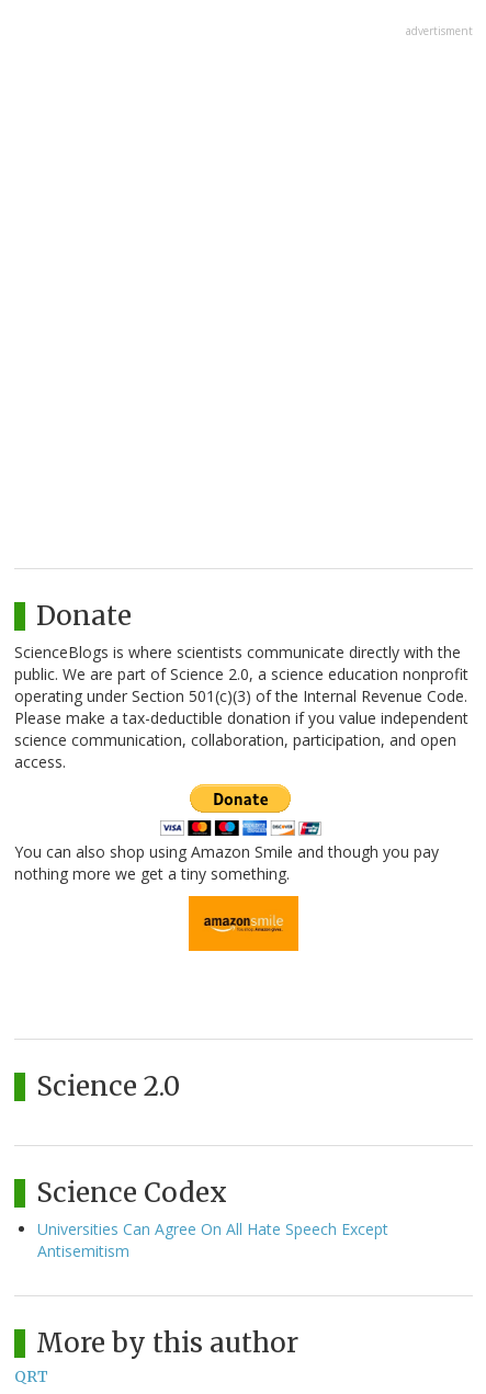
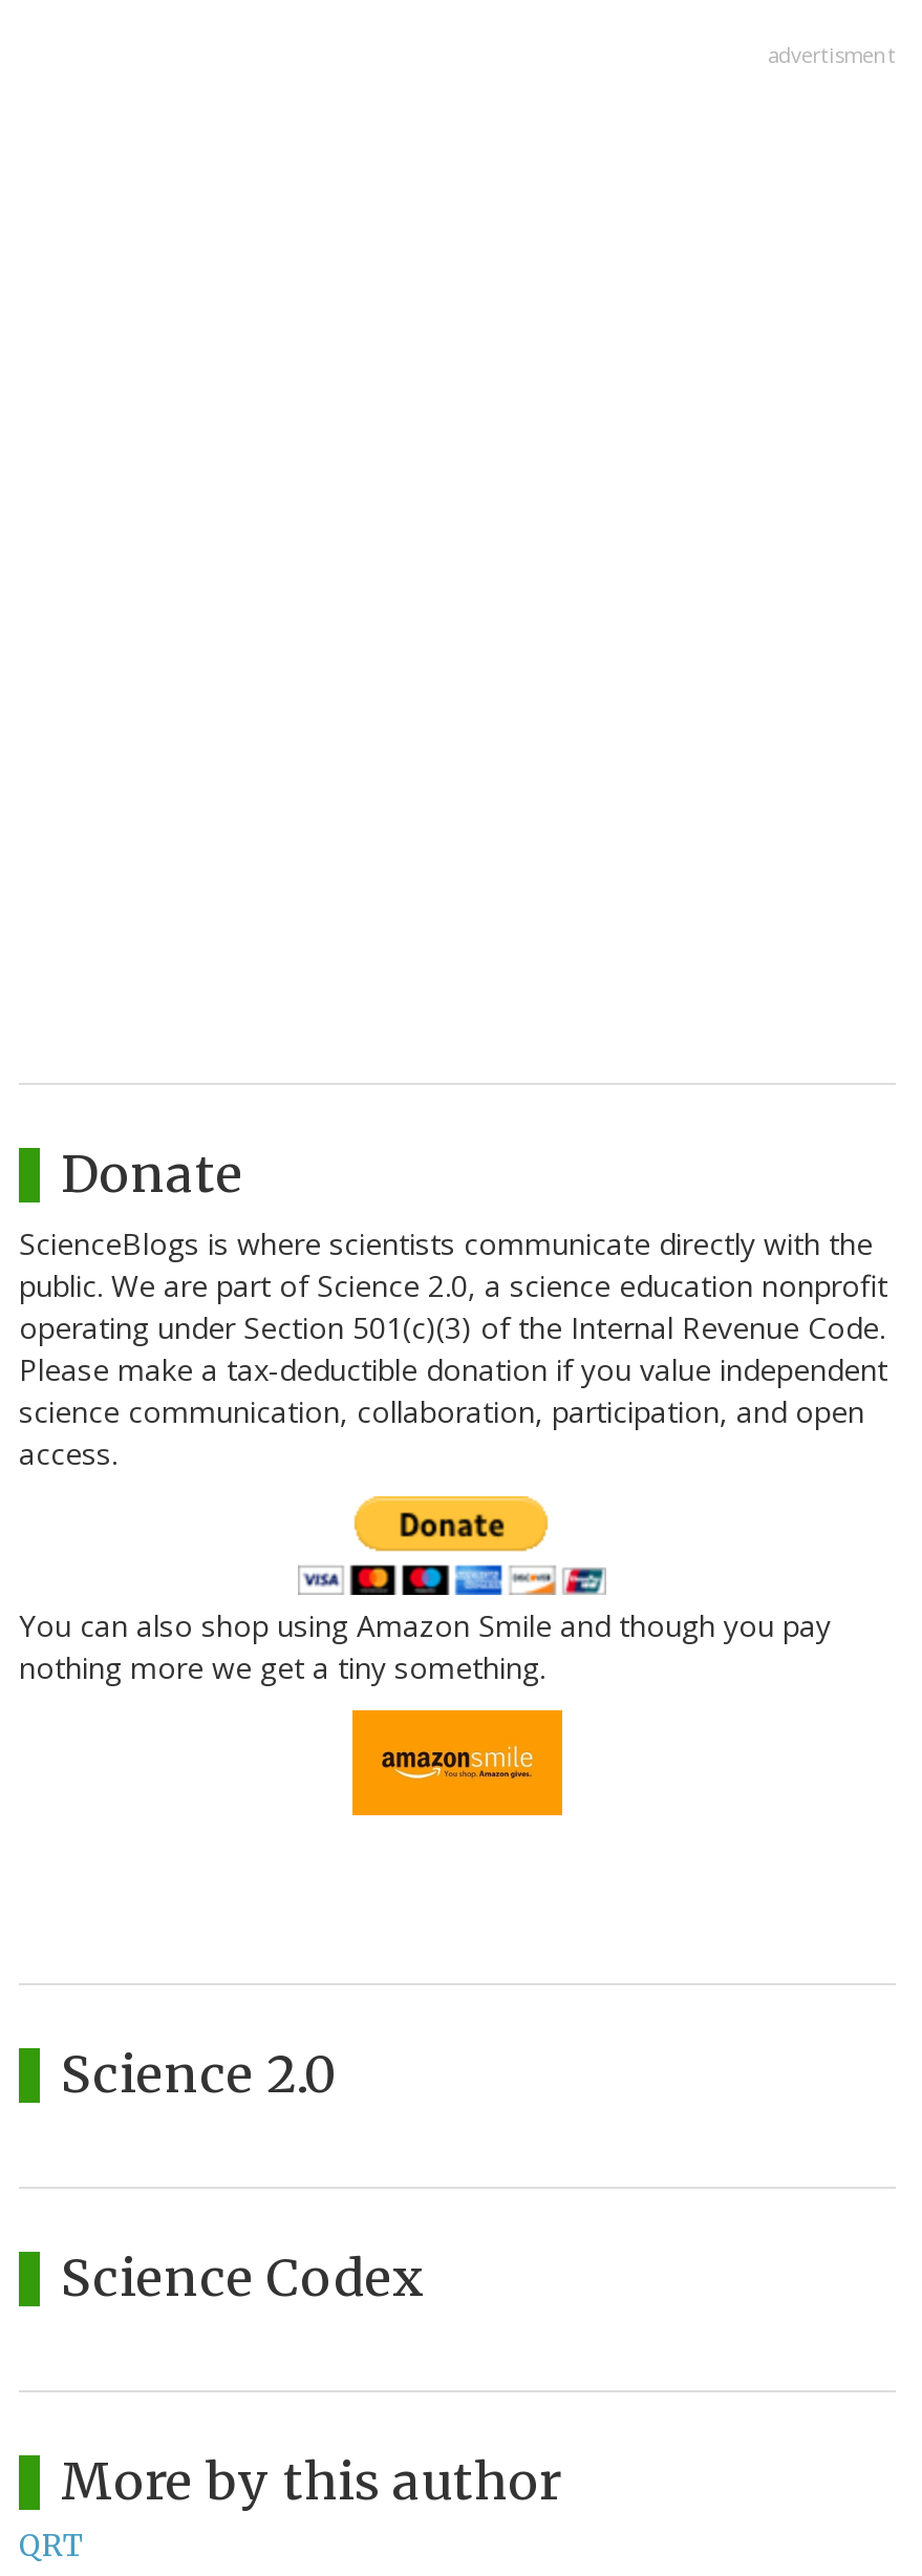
- Universities Can Agree On All Hate Speech Except
- Antisemitism
